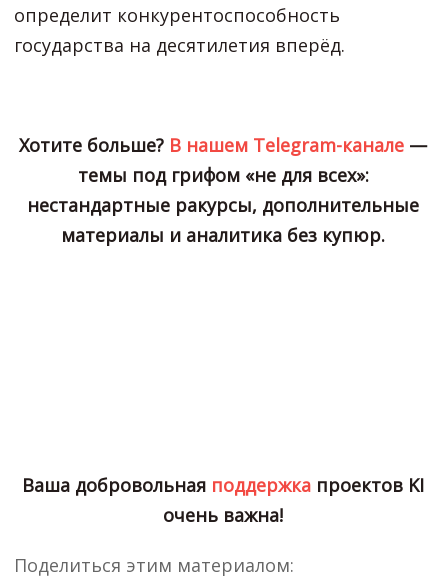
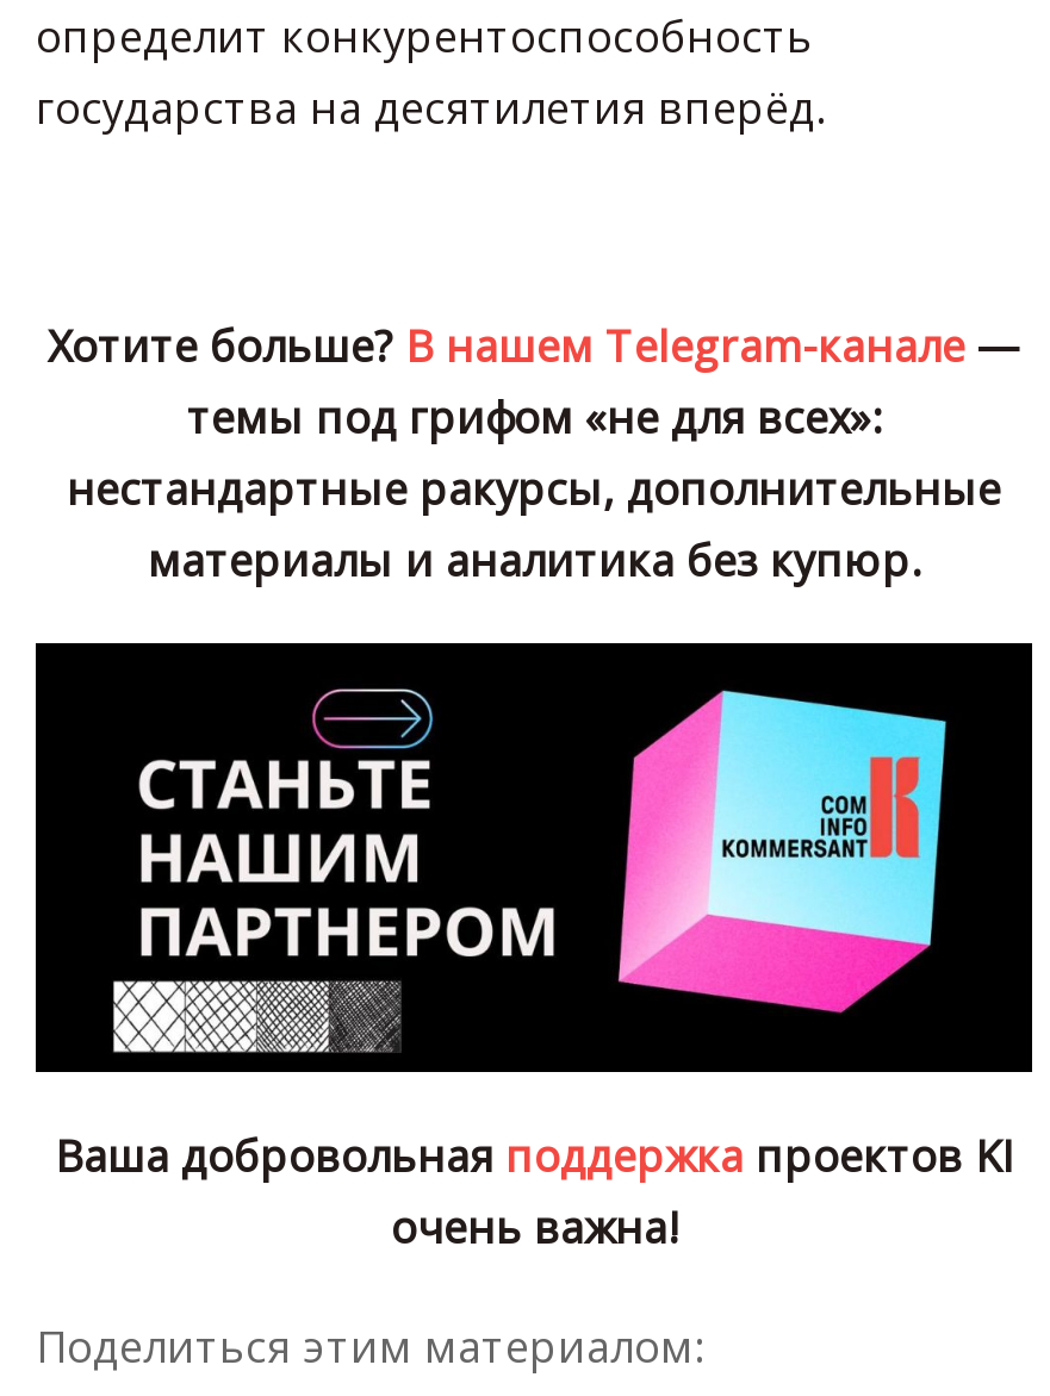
+ [image]
